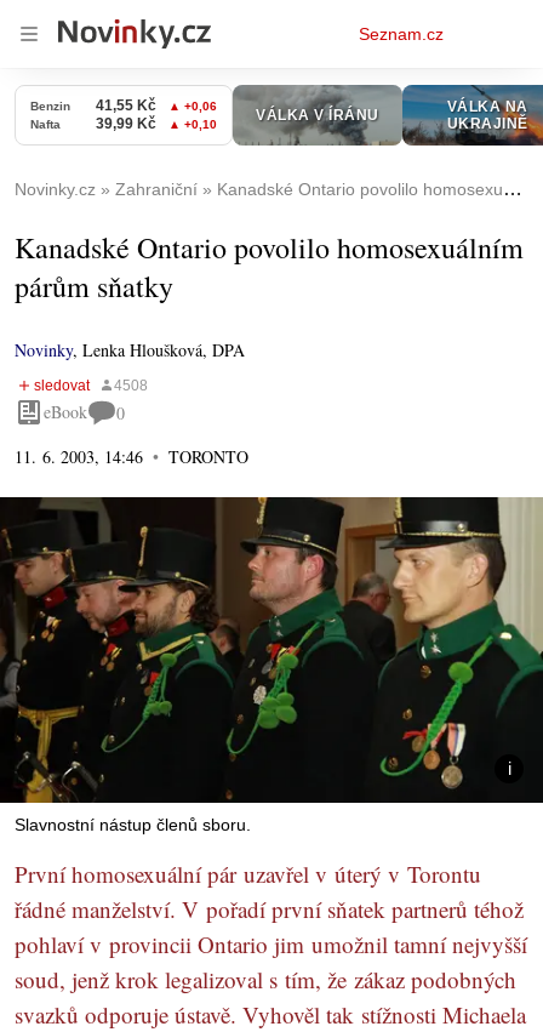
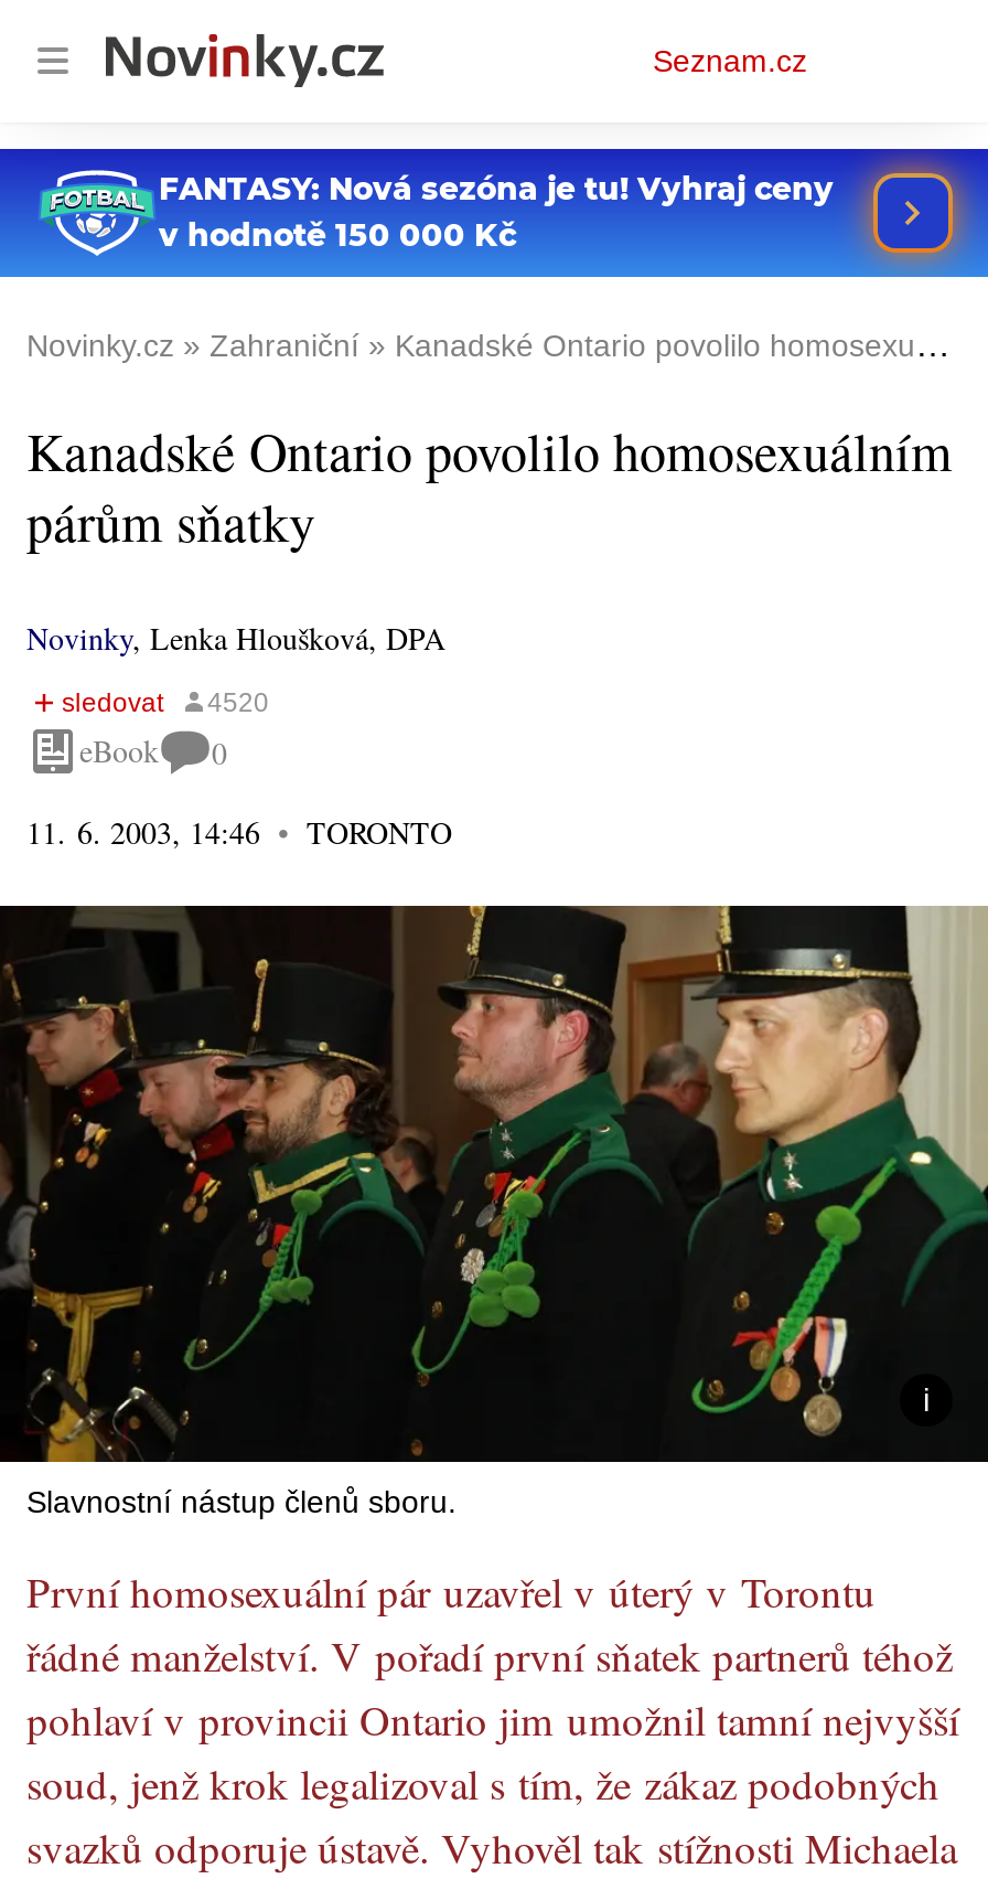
- [image]
+ [image]
